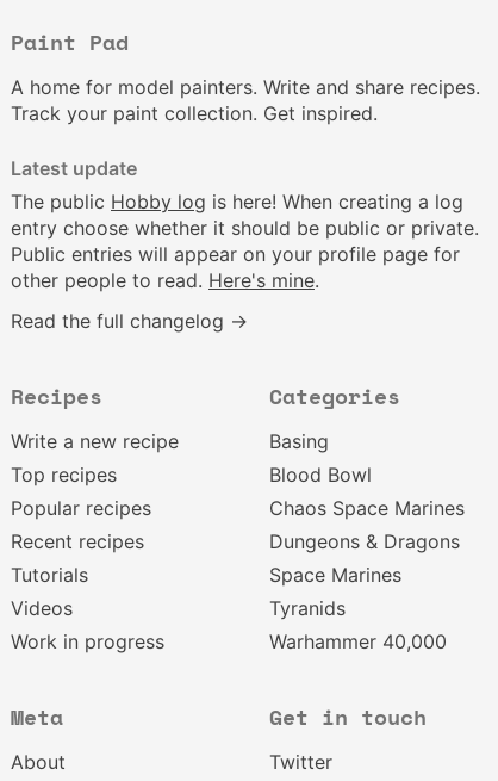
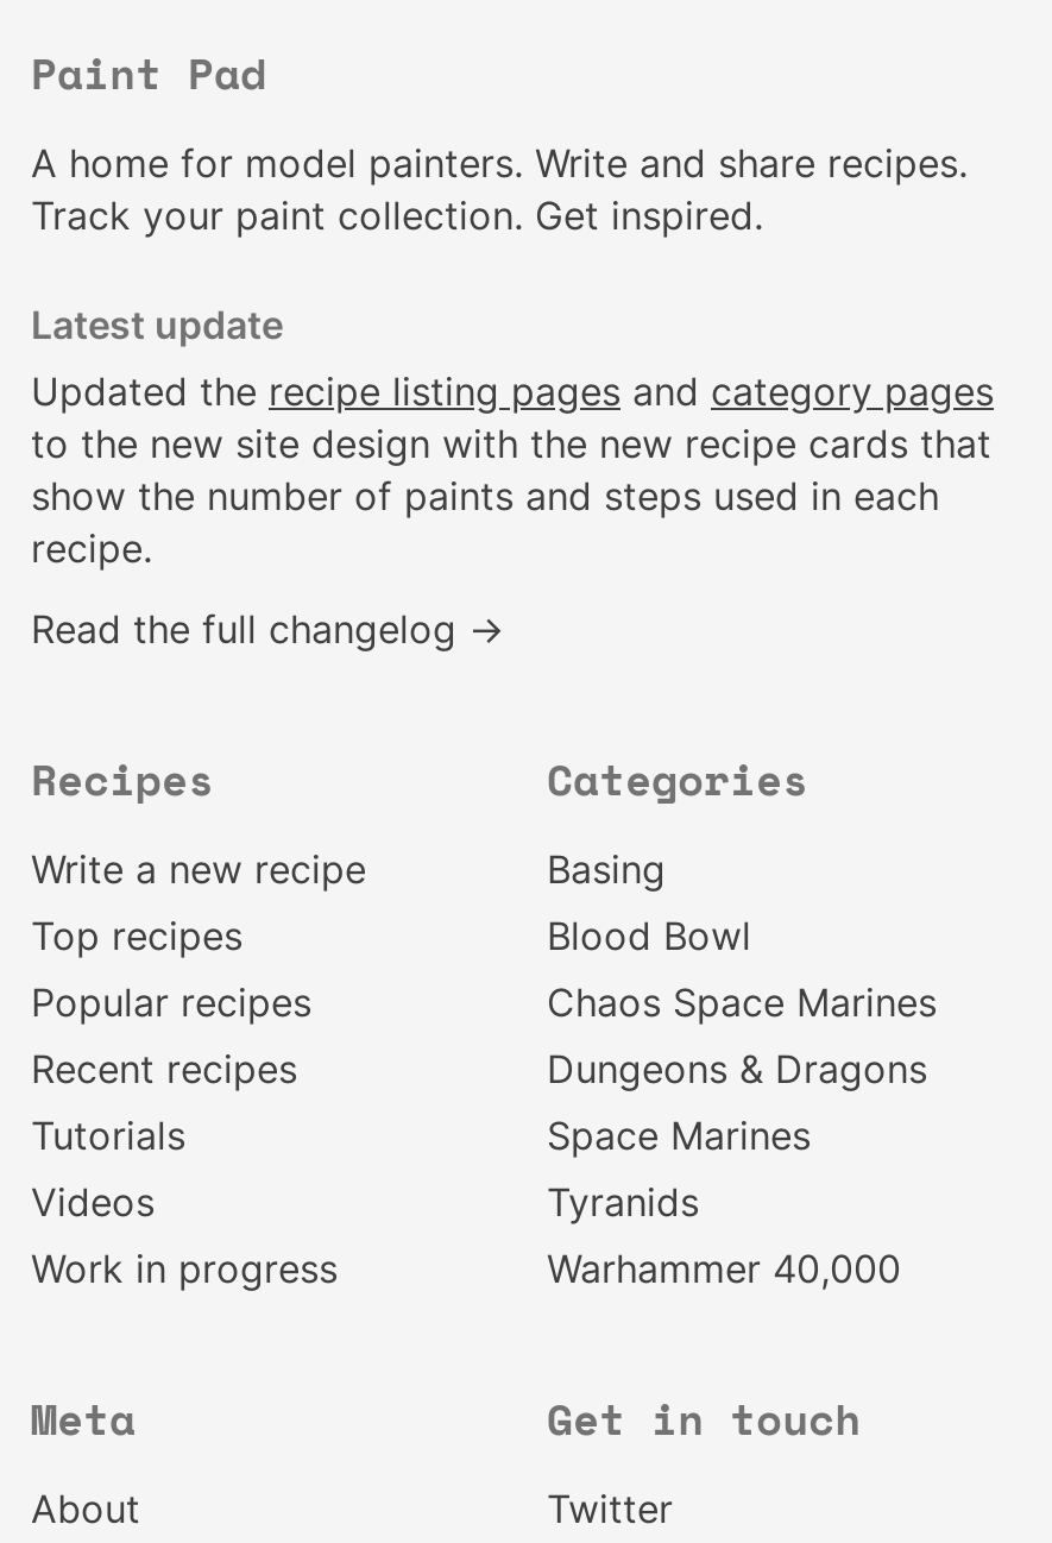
- The public Hobby log is here! When creating a log
- entry choose whether it should be public or private.
- Public entries will appear on your profile page for
- other people to read. Here's mine.
+ Updated the recipe listing pages and category pages
+ to the new site design with the new recipe cards that
+ show the number of paints and steps used in each
+ recipe.
